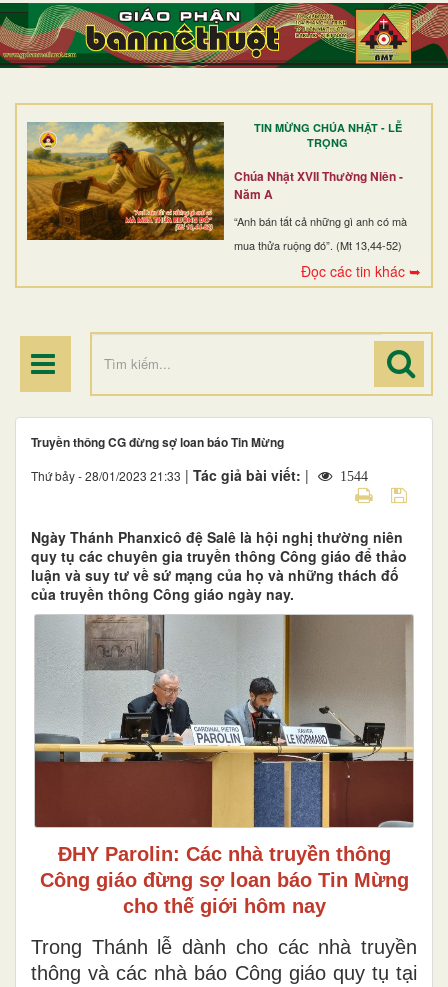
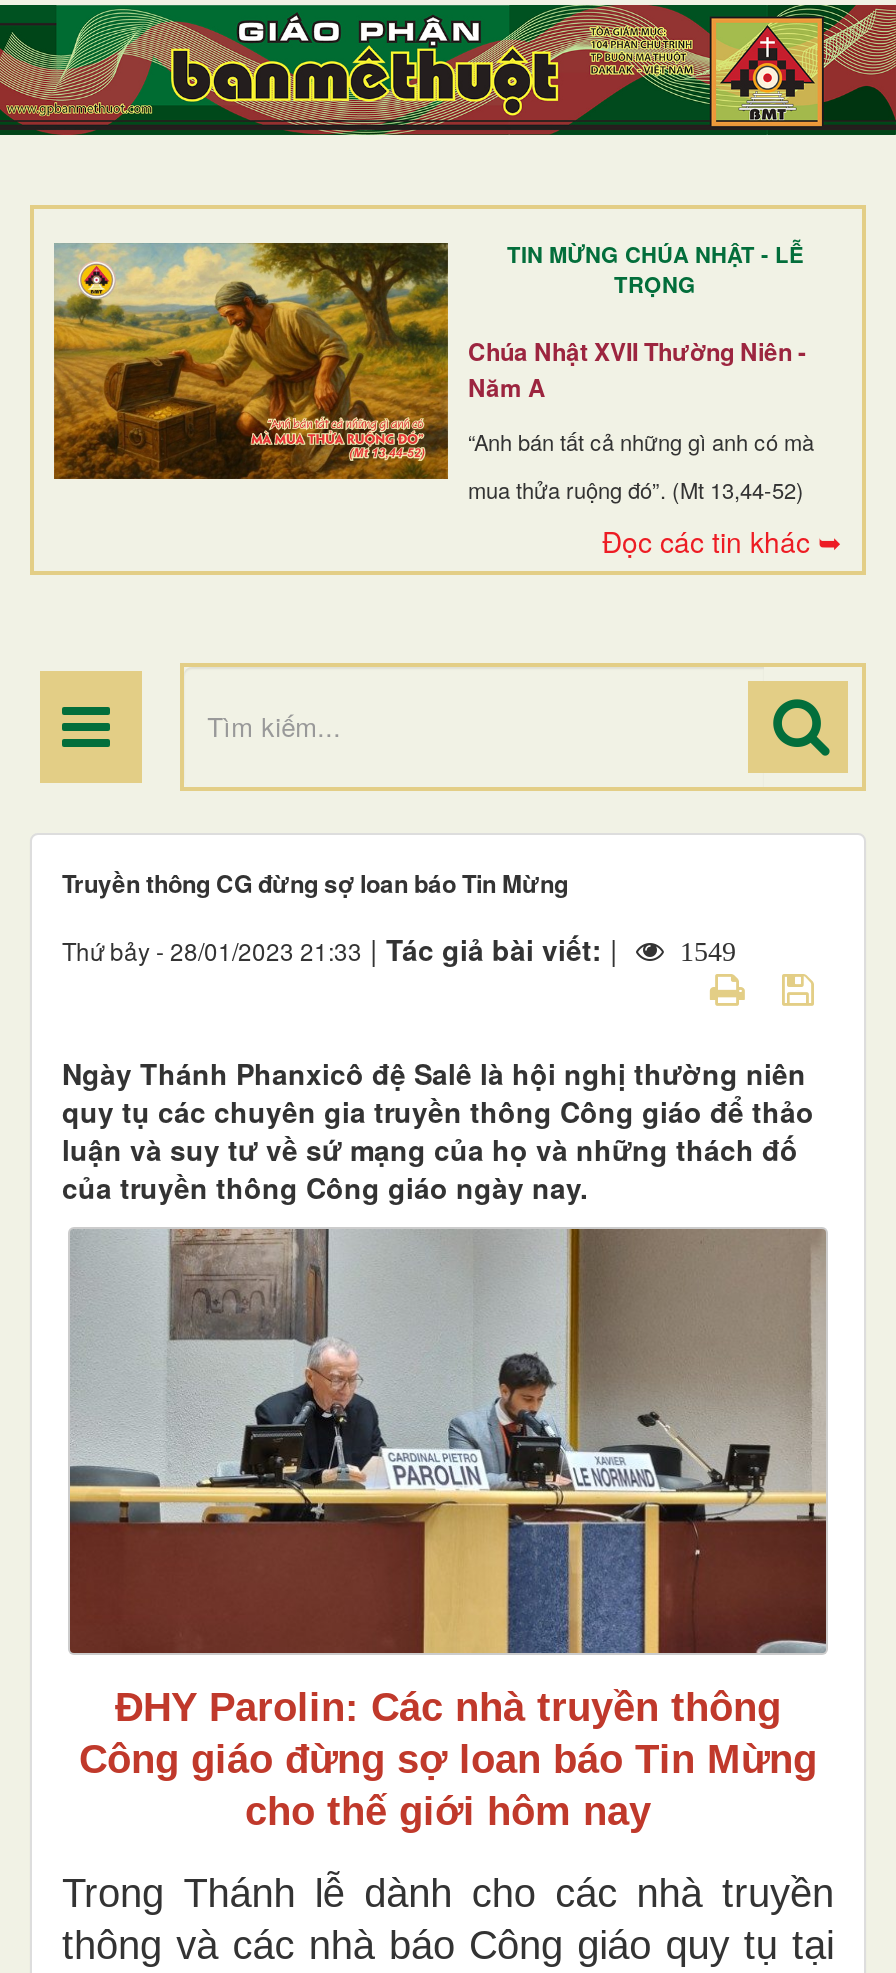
- 1544
+ 1549
